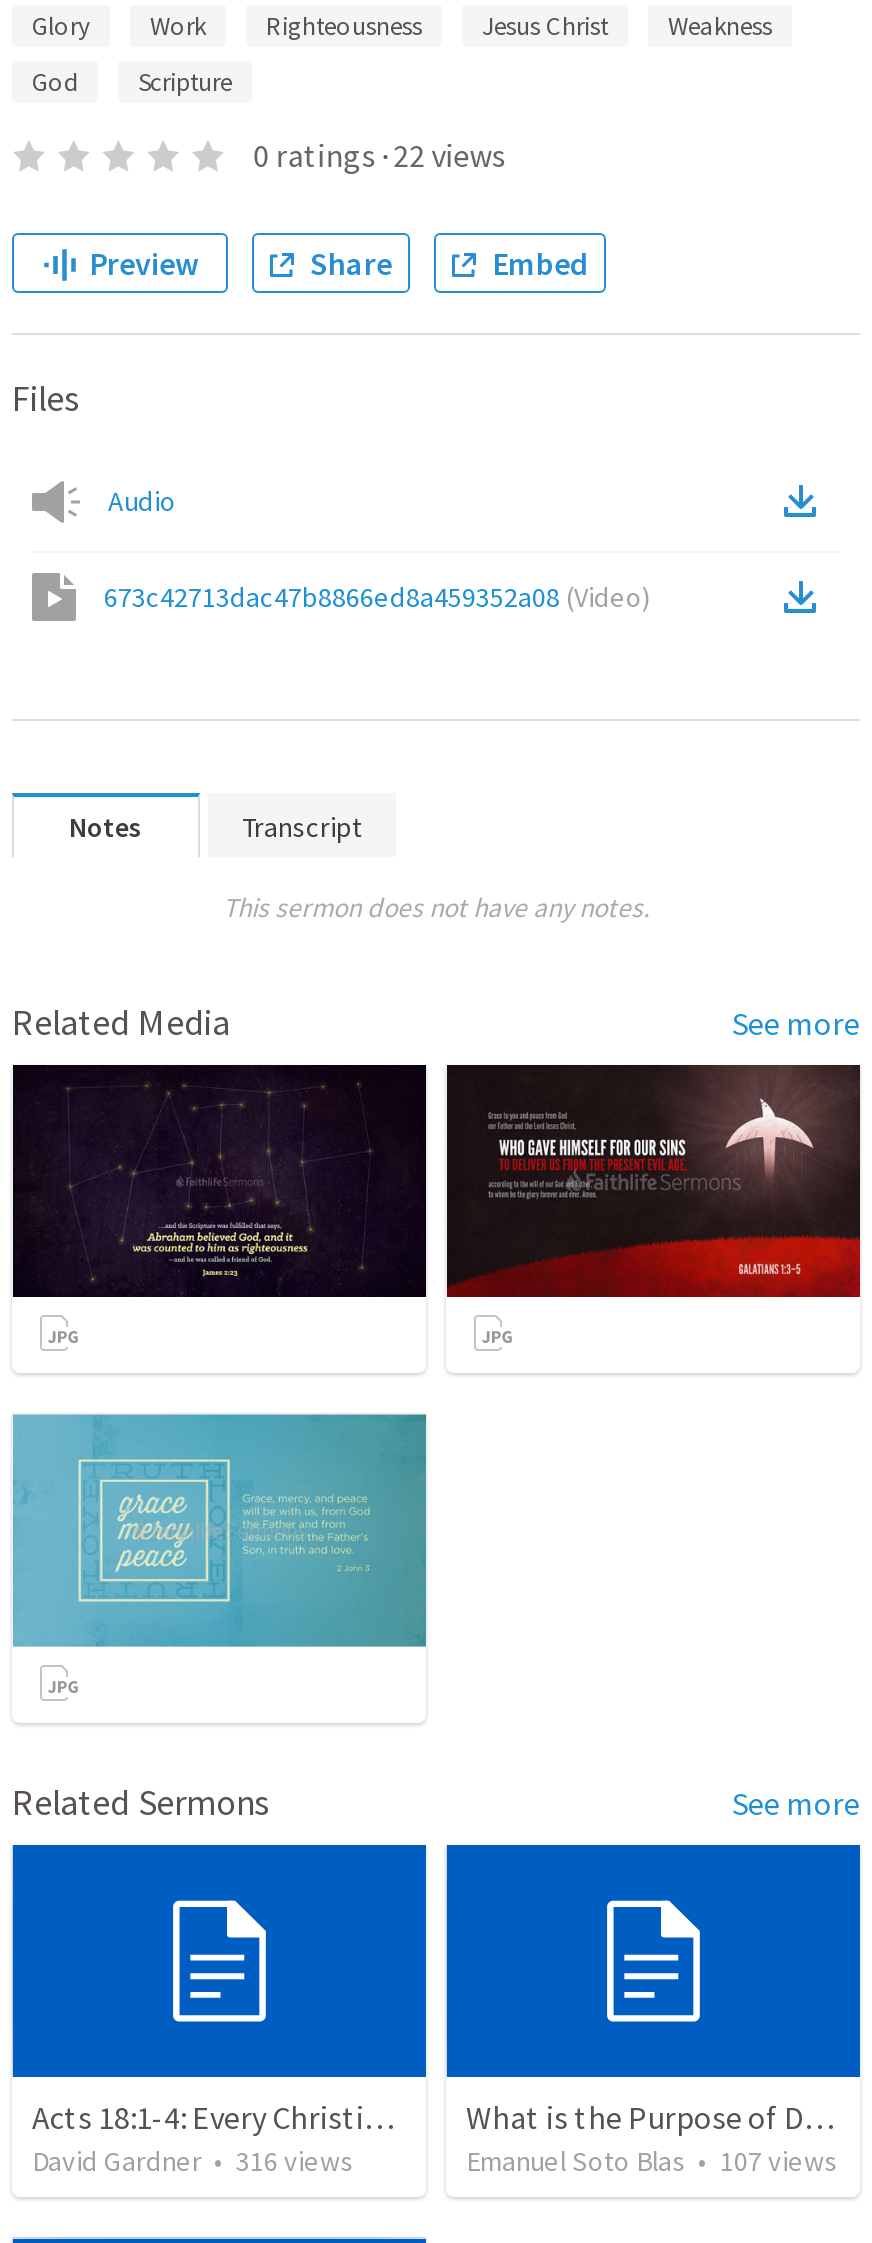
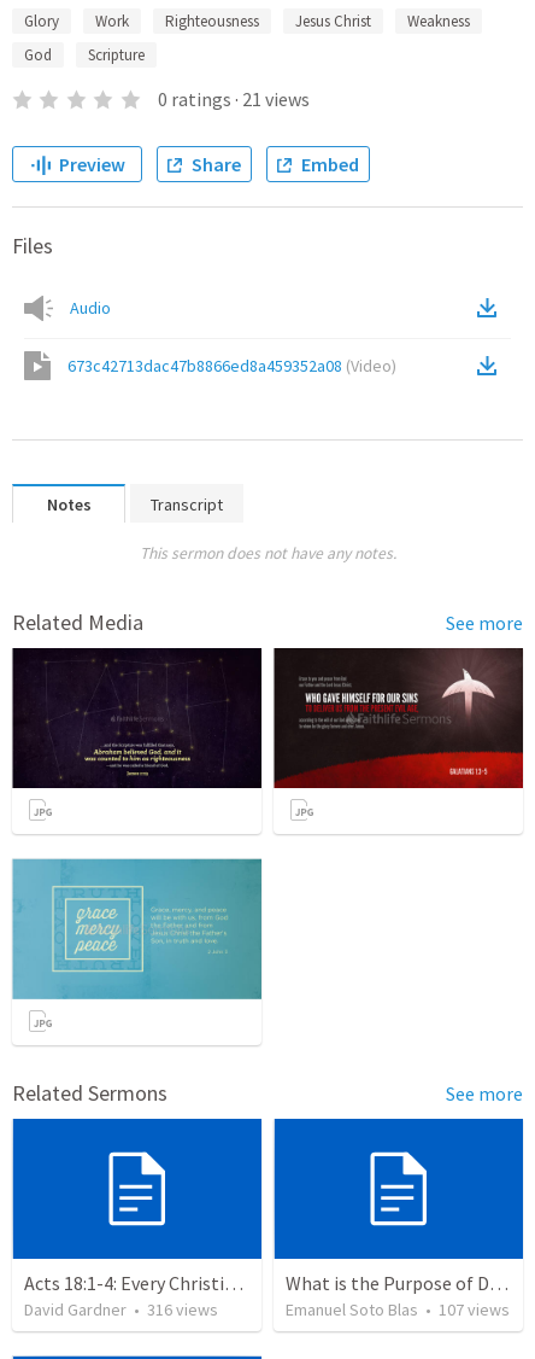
- 0 ratings · 22 views
+ 0 ratings · 21 views
